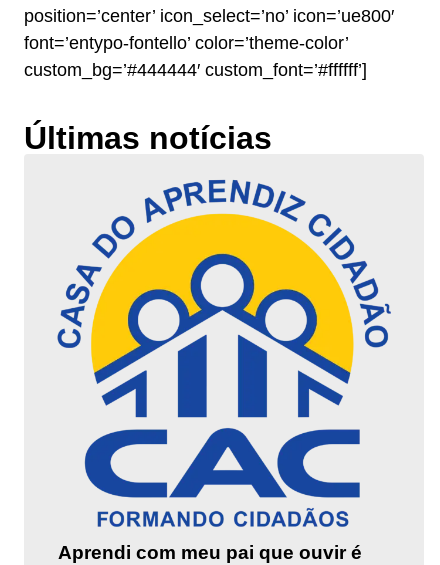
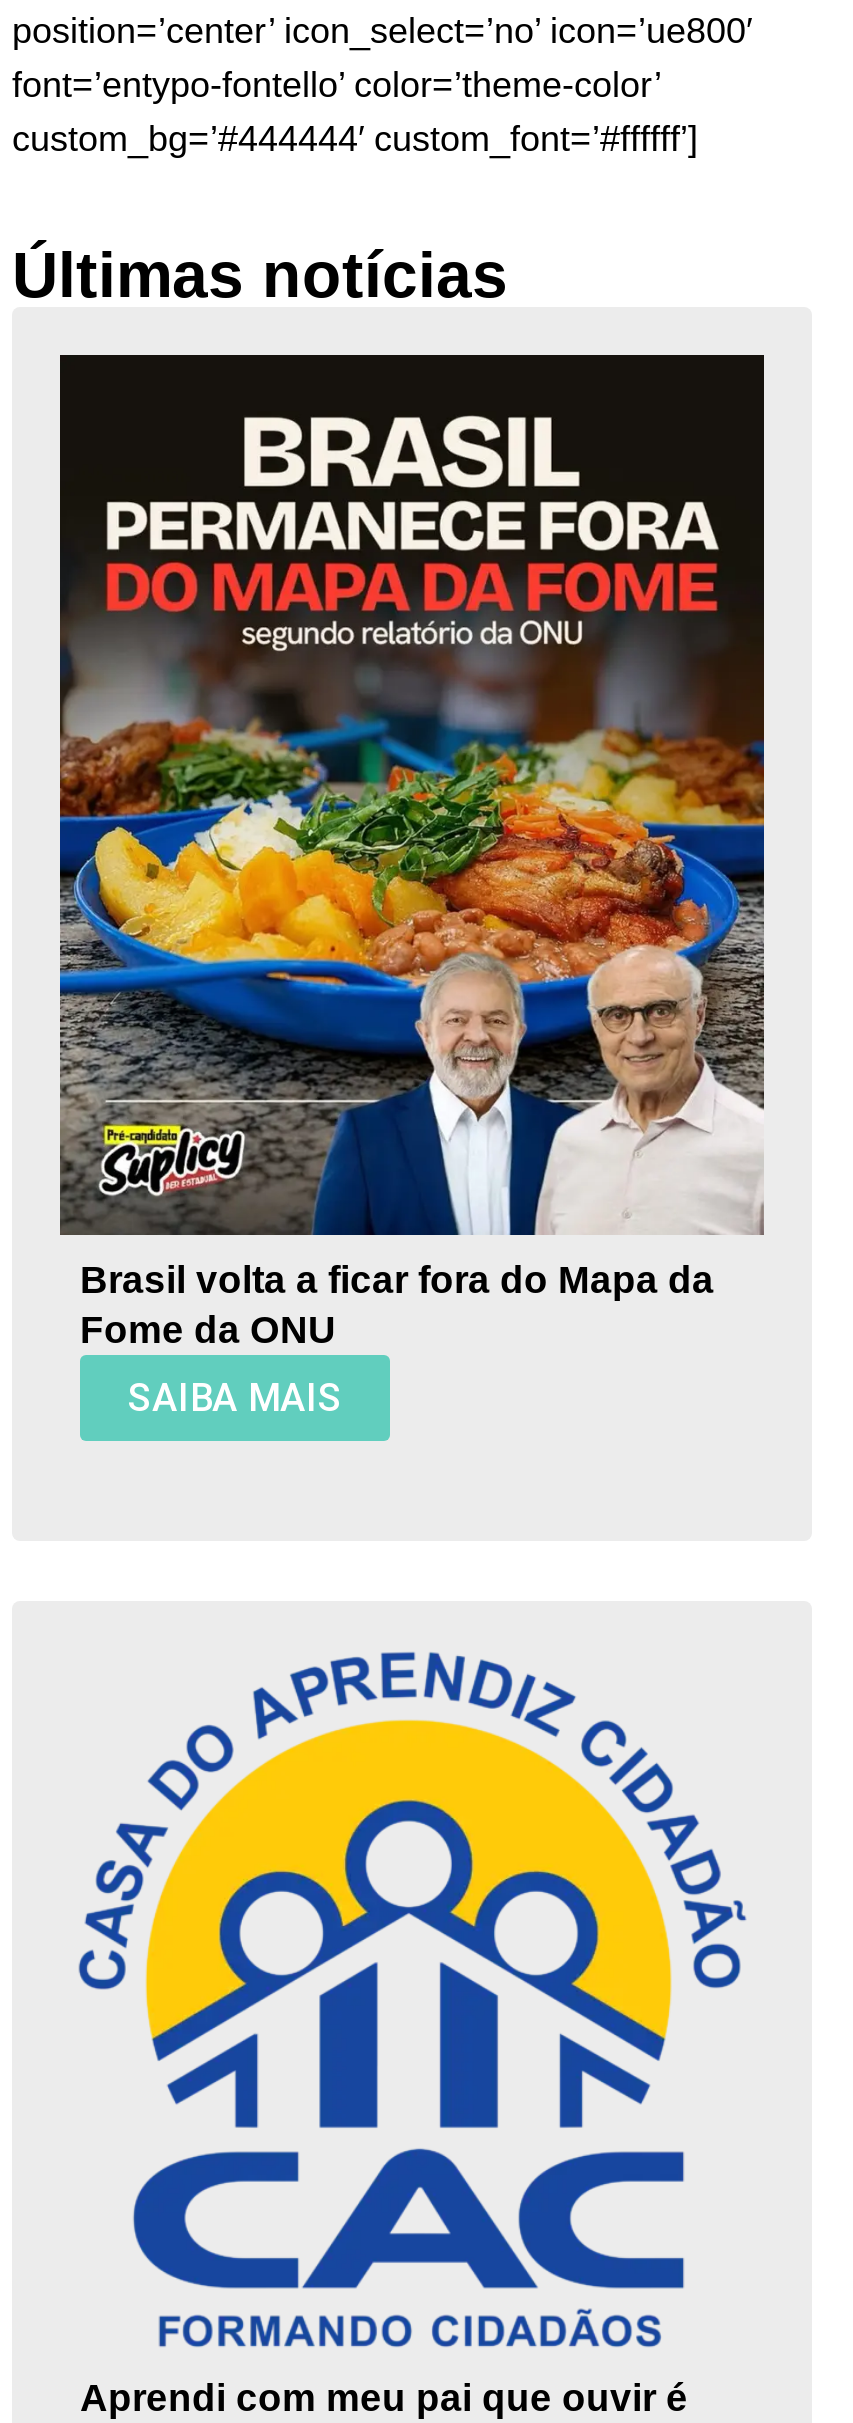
+ [image]
+ Brasil volta a ficar fora do Mapa da
+ Fome da ONU
+ SAIBA MAIS
